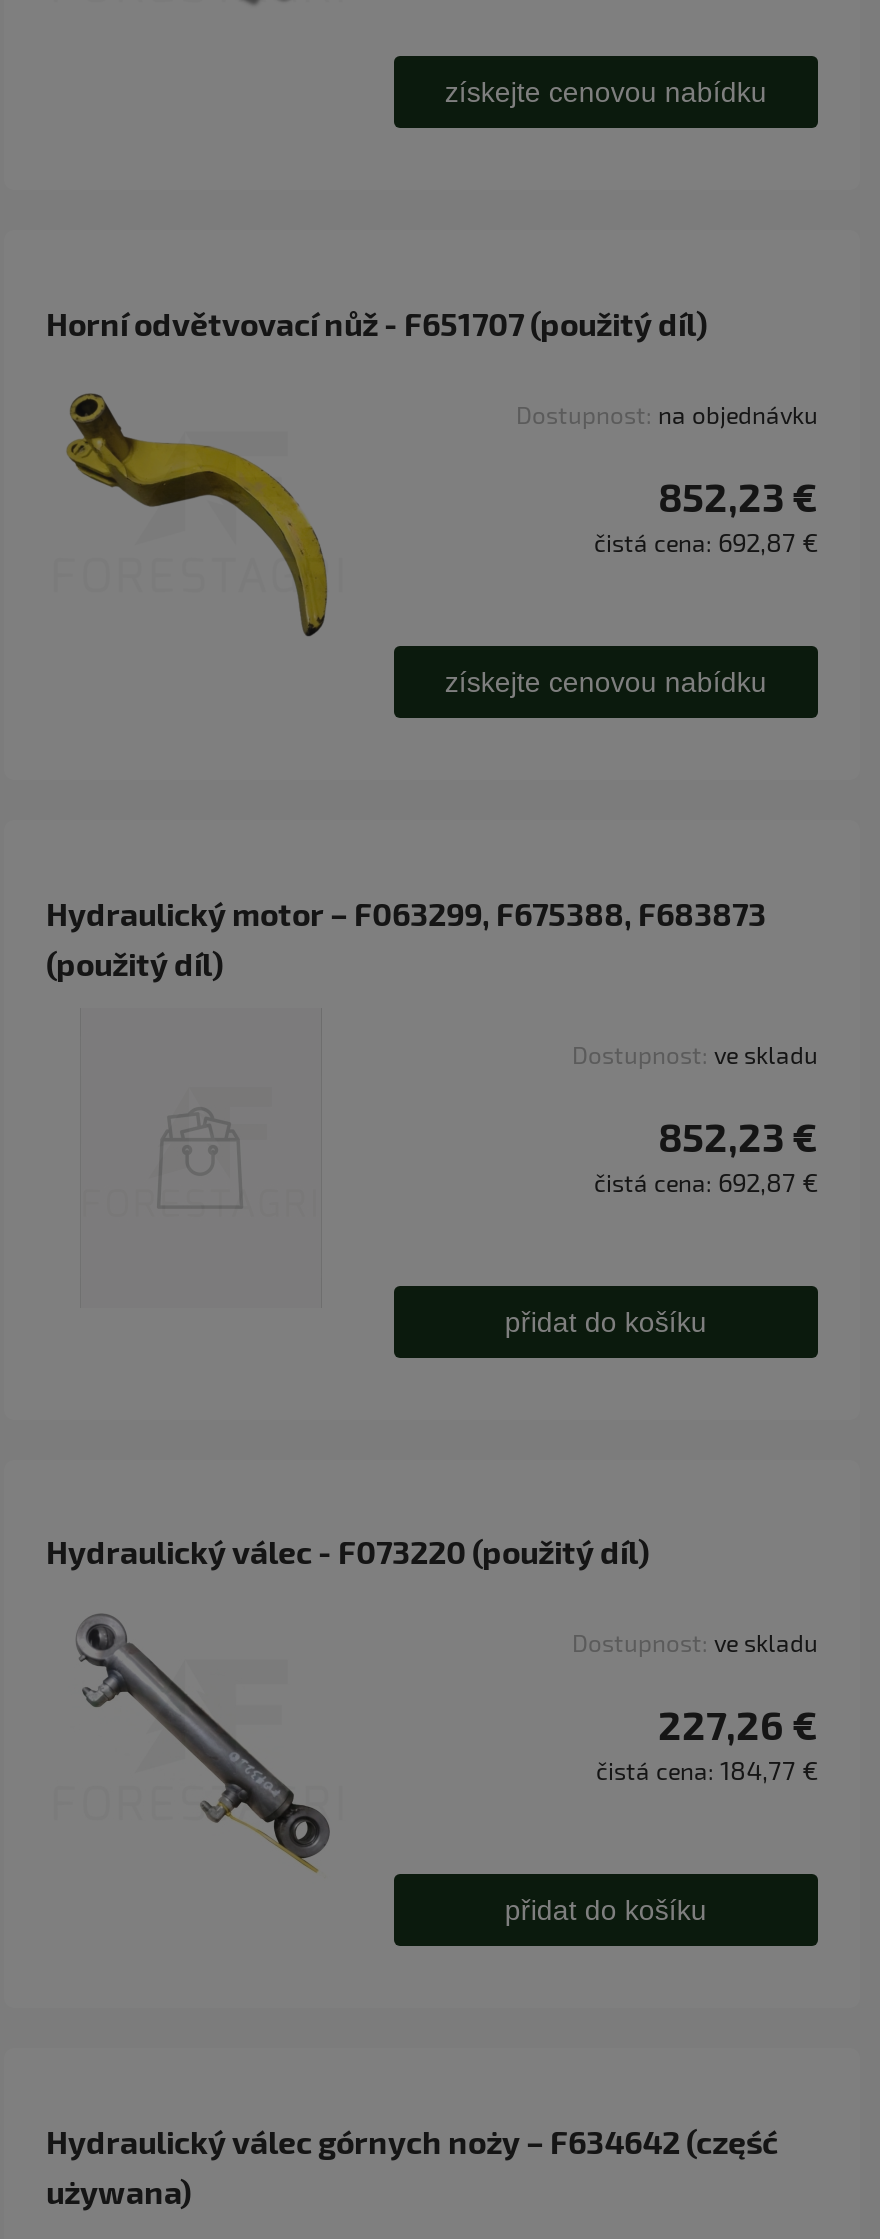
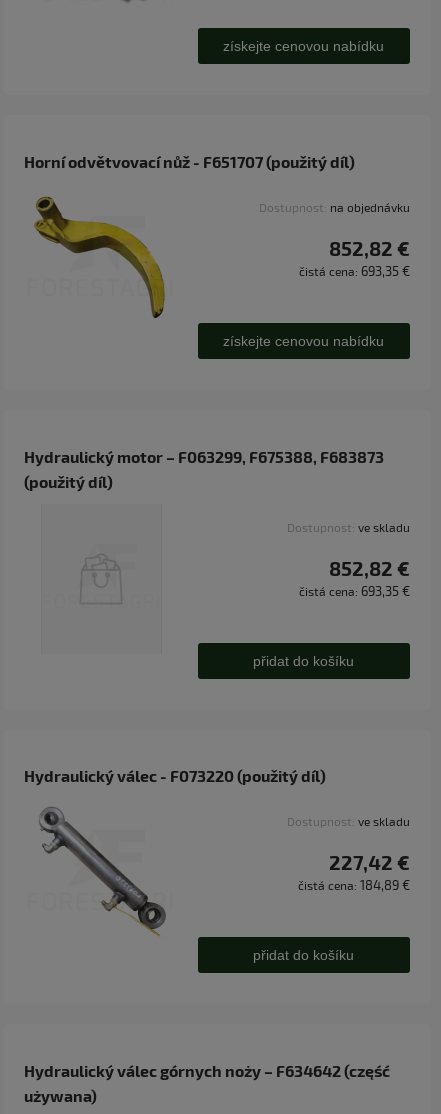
- 852,23 €
+ 852,82 €

- čistá cena: 692,87 €
+ čistá cena: 693,35 €

- 852,23 €
+ 852,82 €

- čistá cena: 692,87 €
+ čistá cena: 693,35 €

- 227,26 €
+ 227,42 €

- čistá cena: 184,77 €
+ čistá cena: 184,89 €
